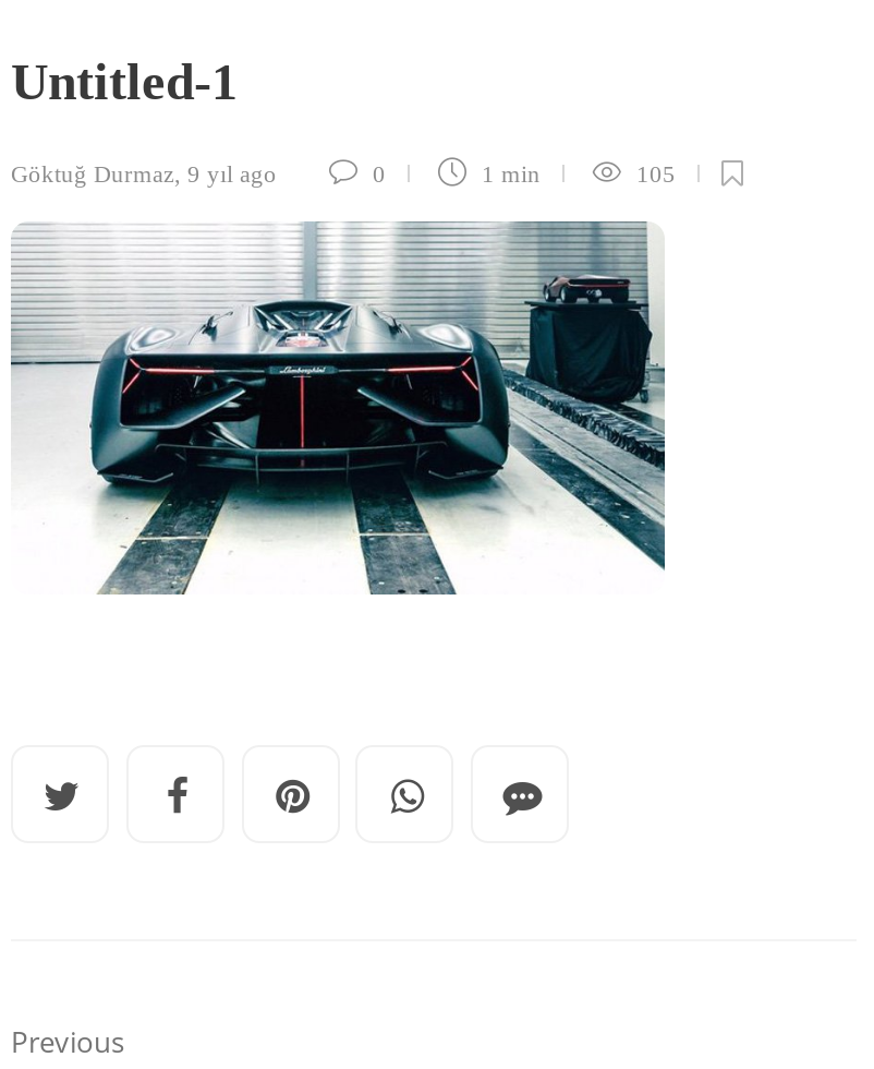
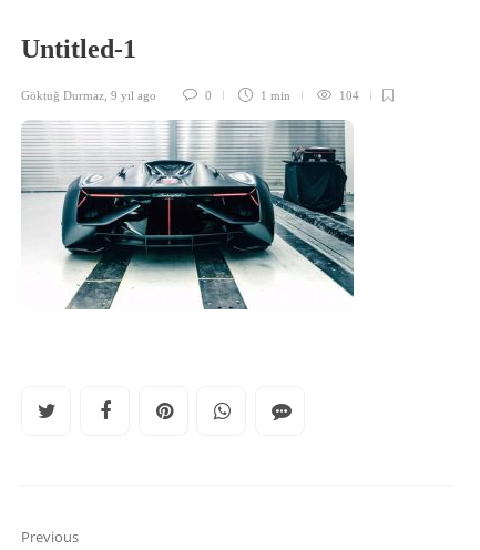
- 105
+ 104
